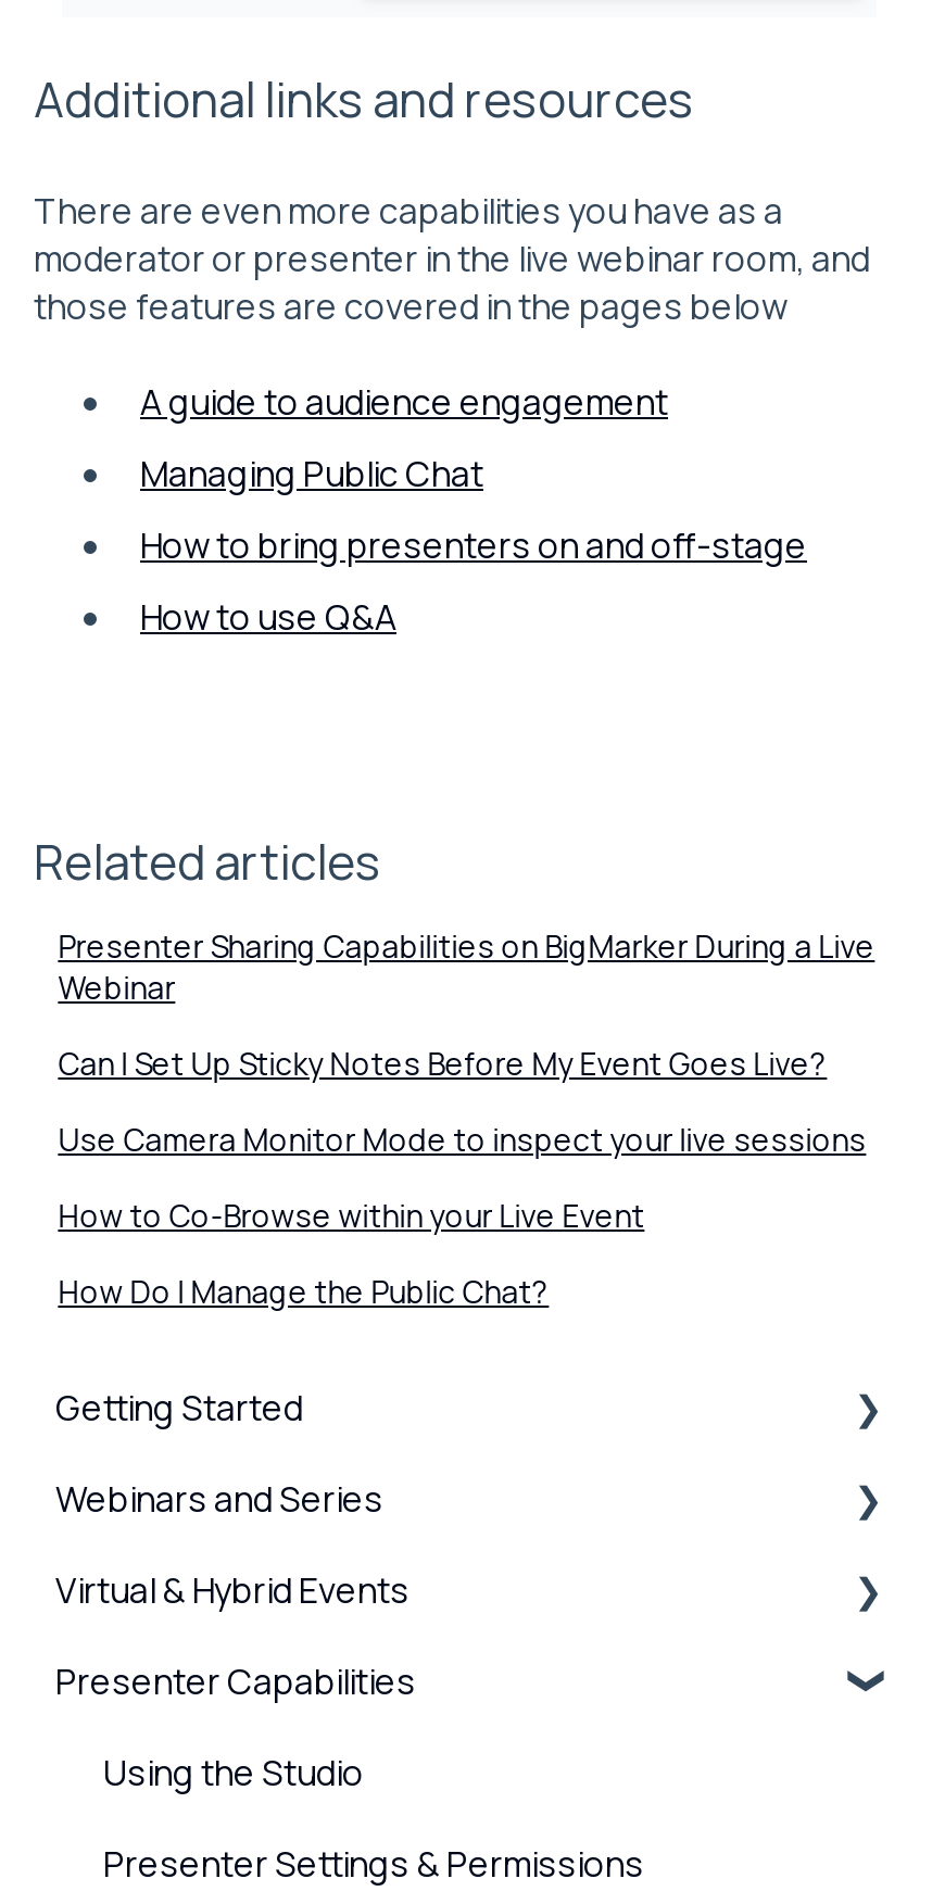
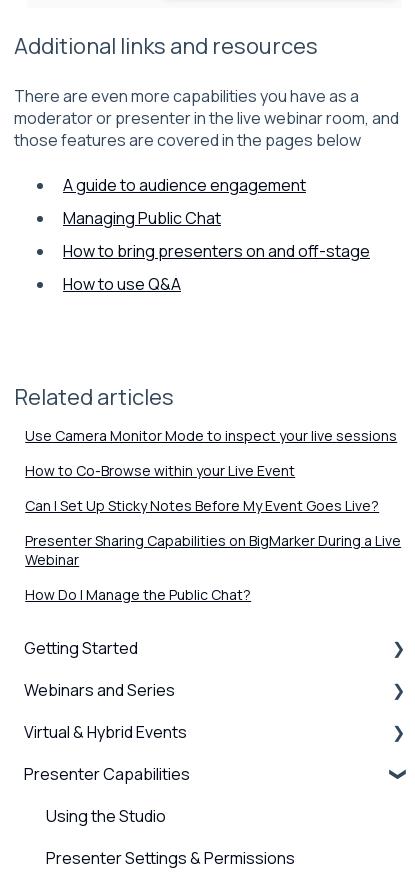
moved down: Can I Set Up Sticky Notes Before My Event Goes Live? | Presenter Sharing Capabilities on BigMarker During a Live | Webinar

moved up: Use Camera Monitor Mode to inspect your live sessions | How to Co-Browse within your Live Event
